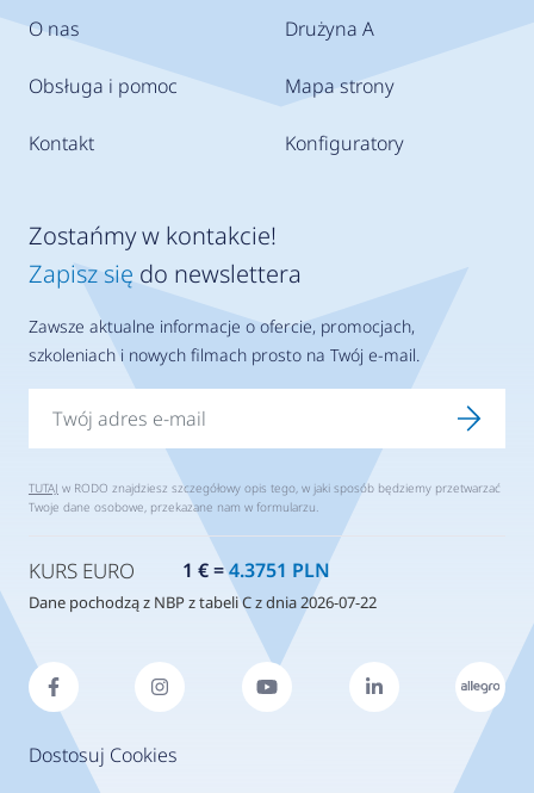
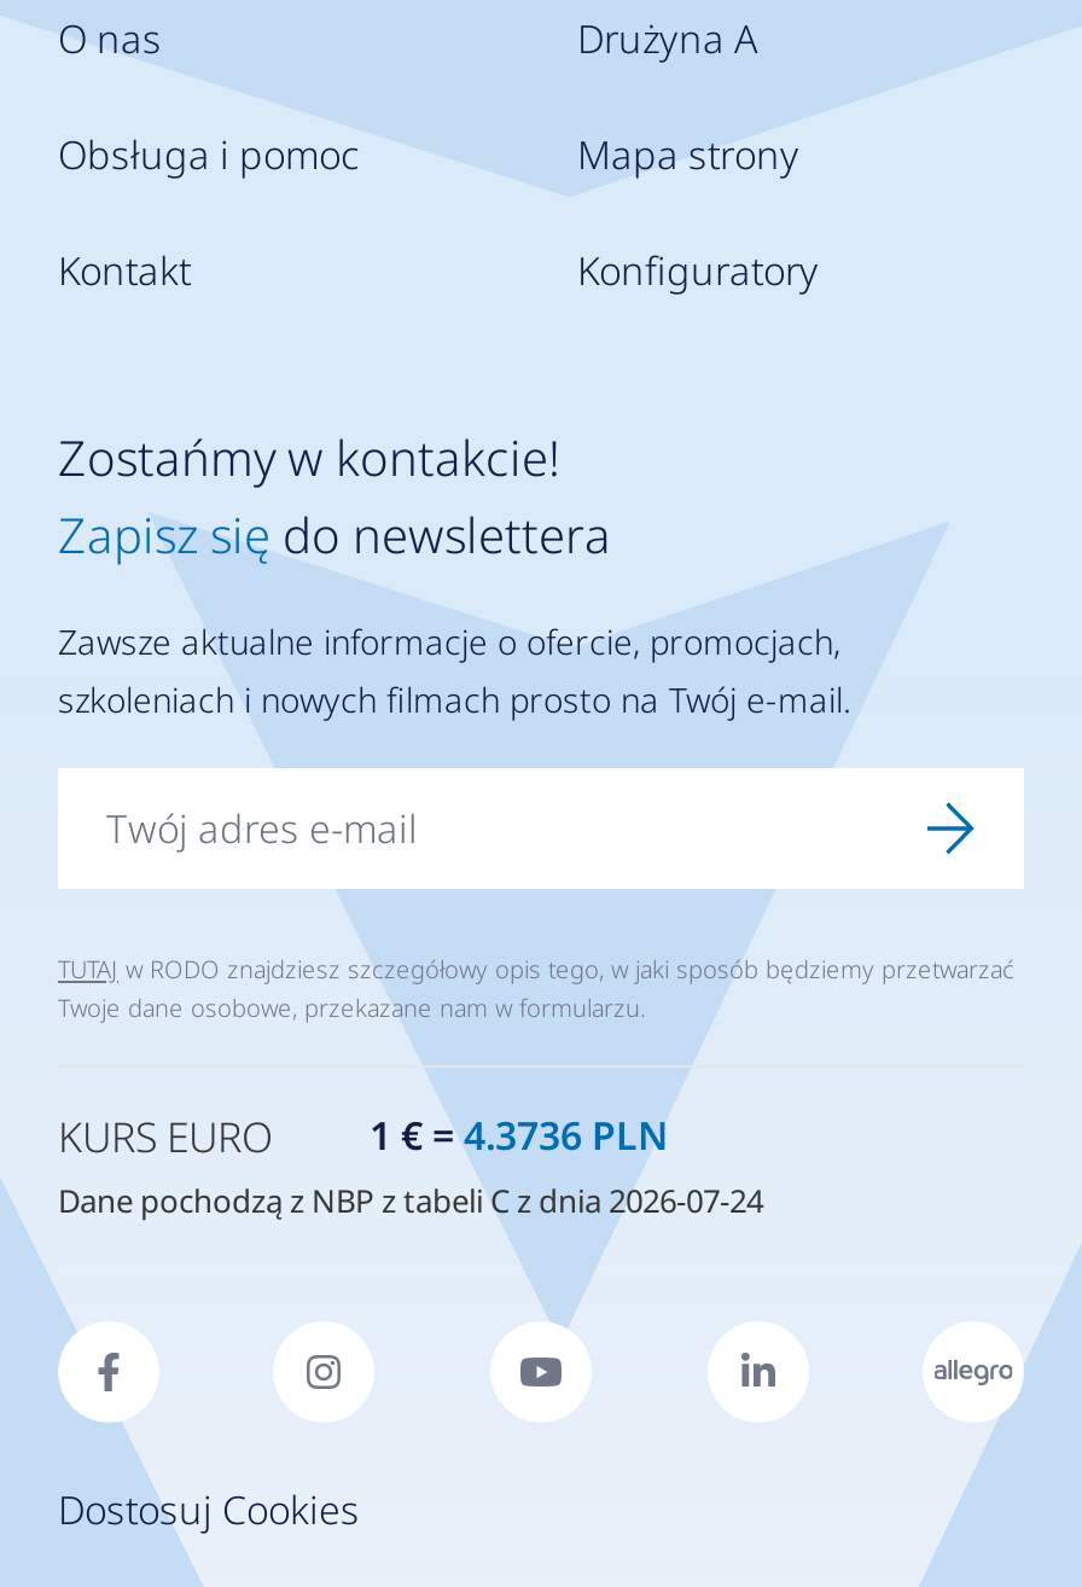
- KURS EURO 1 € = 4.3751 PLN
+ KURS EURO 1 € = 4.3736 PLN

- Dane pochodzą z NBP z tabeli C z dnia 2026-07-22
+ Dane pochodzą z NBP z tabeli C z dnia 2026-07-24
